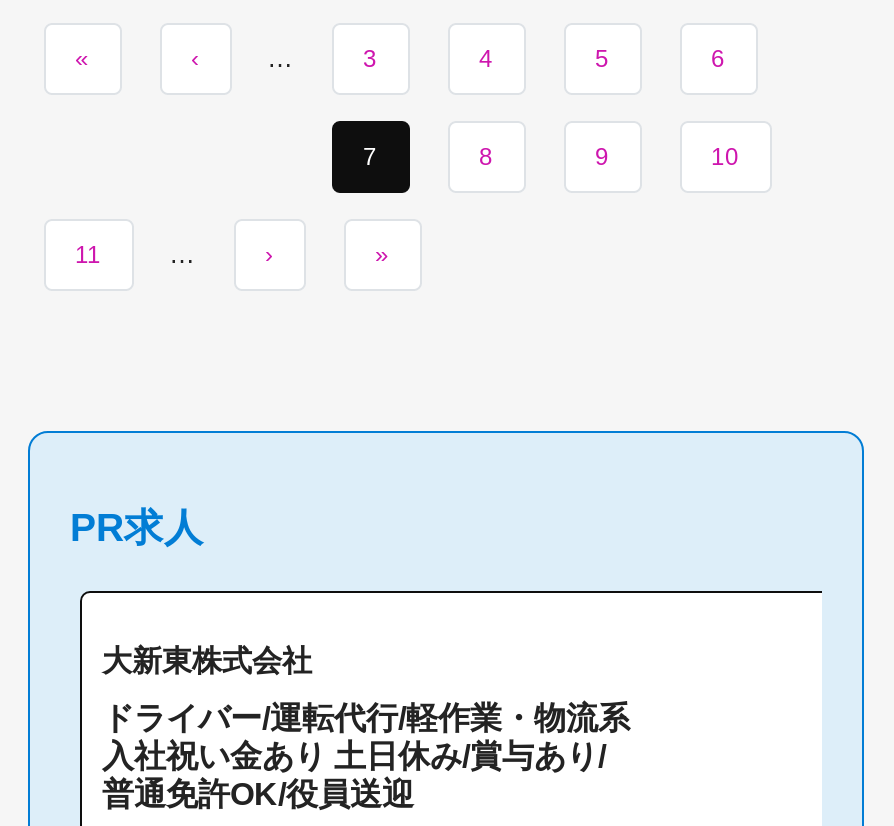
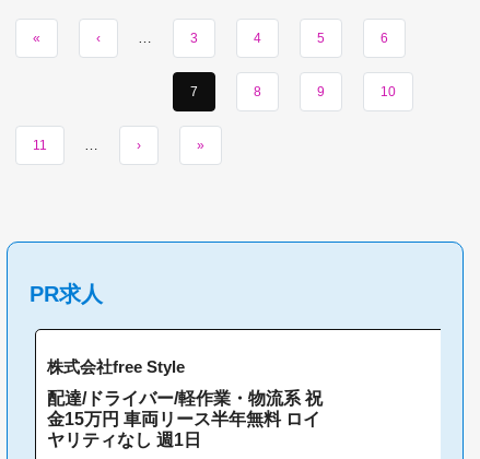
- 大新東株式会社
+ 株式会社free Style

- ドライバー/運転代行/軽作業・物流系
- 入社祝い金あり 土日休み/賞与あり/
- 普通免許OK/役員送迎
+ 配達/ドライバー/軽作業・物流系 祝
+ 金15万円 車両リース半年無料 ロイ
+ ヤリティなし 週1日
